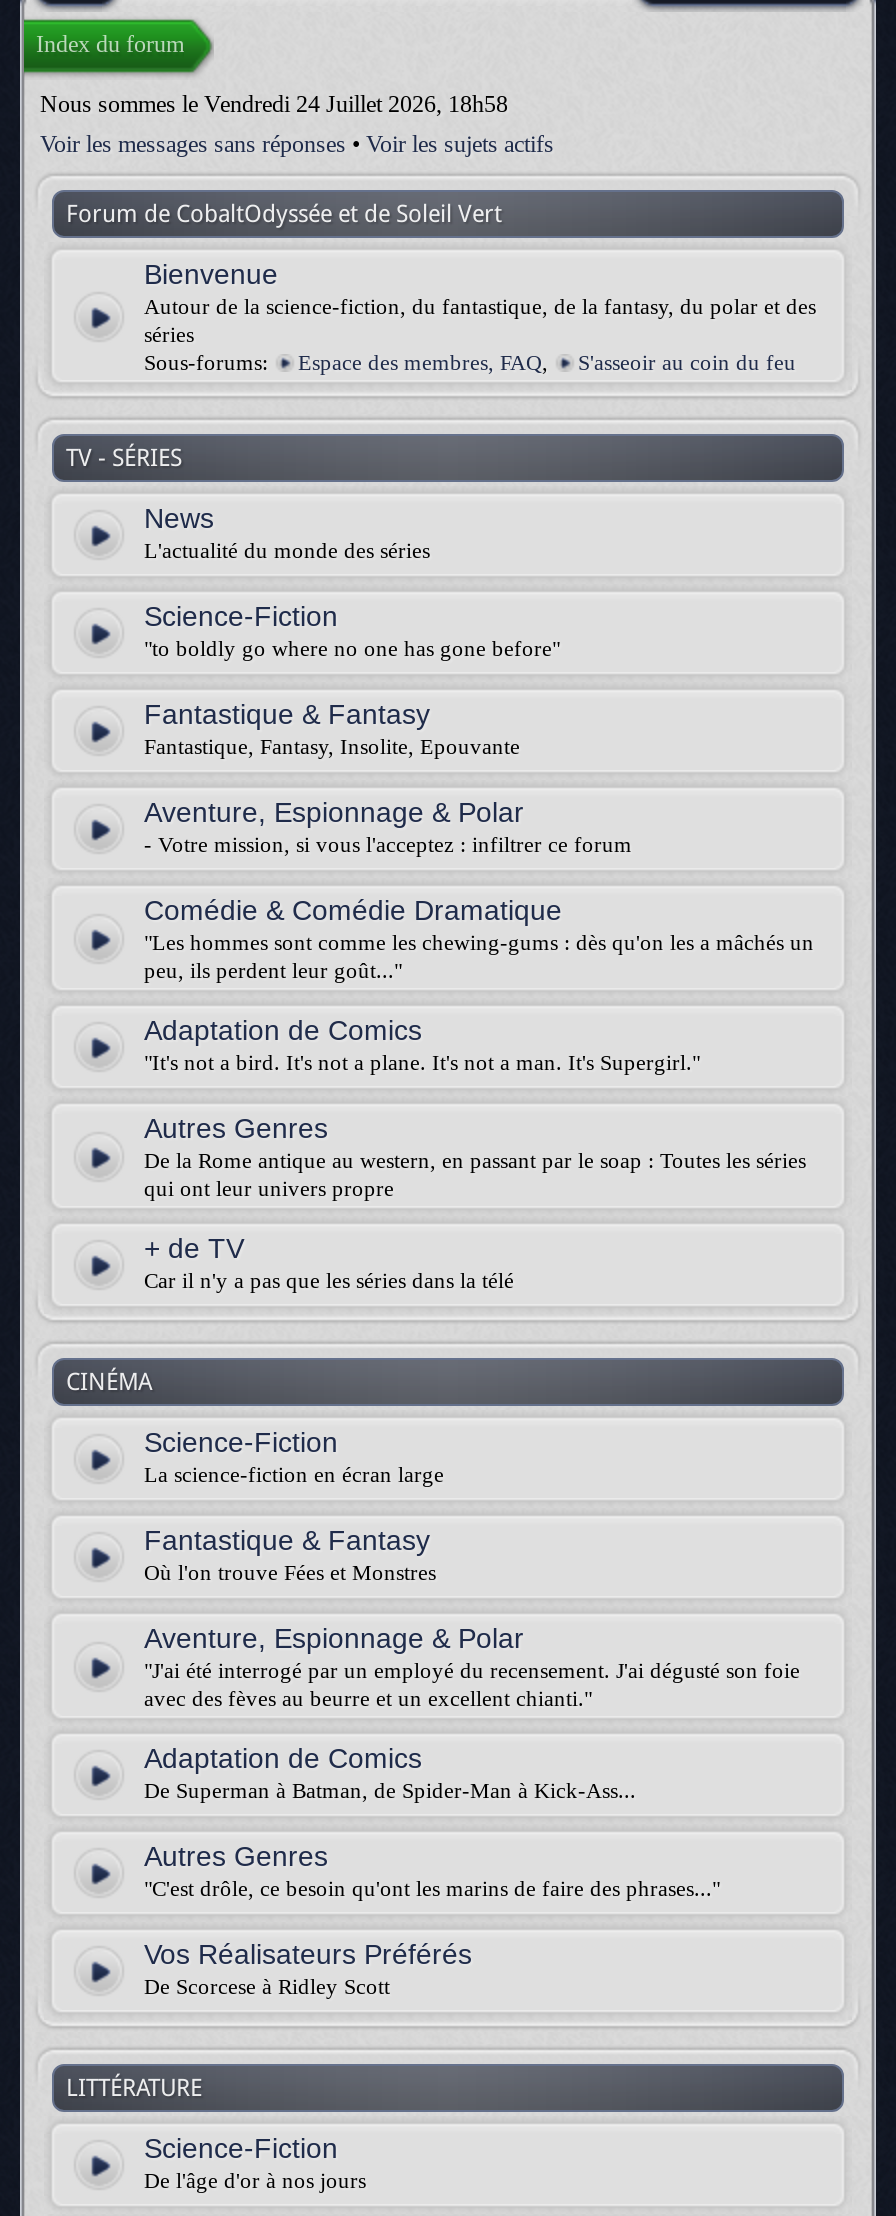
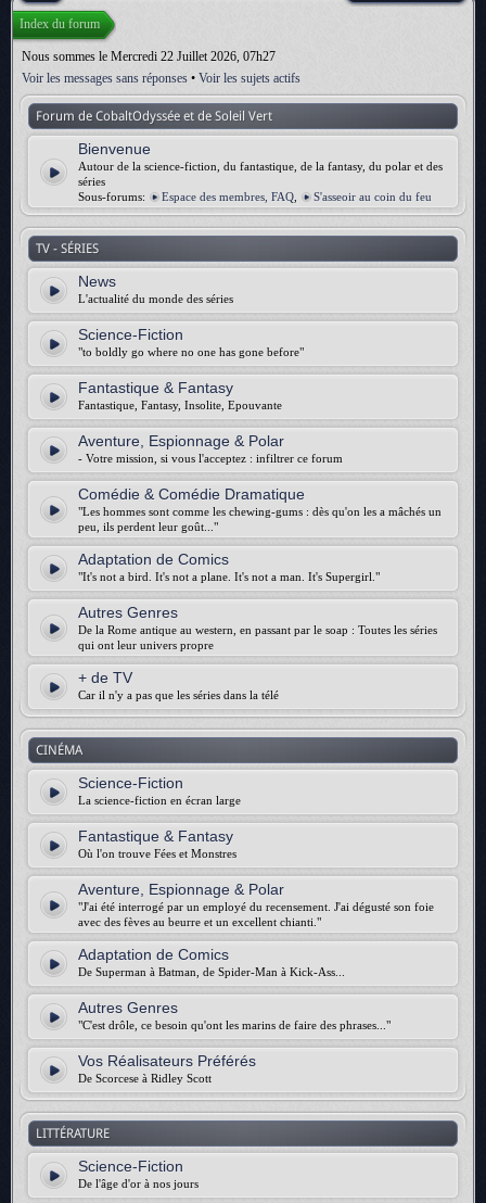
- Nous sommes le Vendredi 24 Juillet 2026, 18h58
+ Nous sommes le Mercredi 22 Juillet 2026, 07h27
